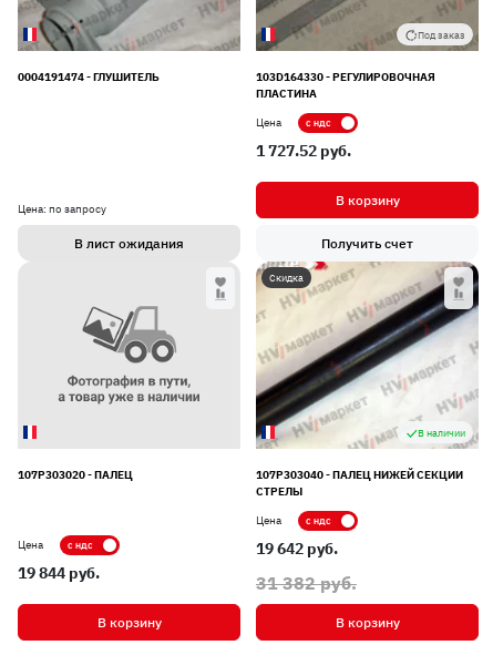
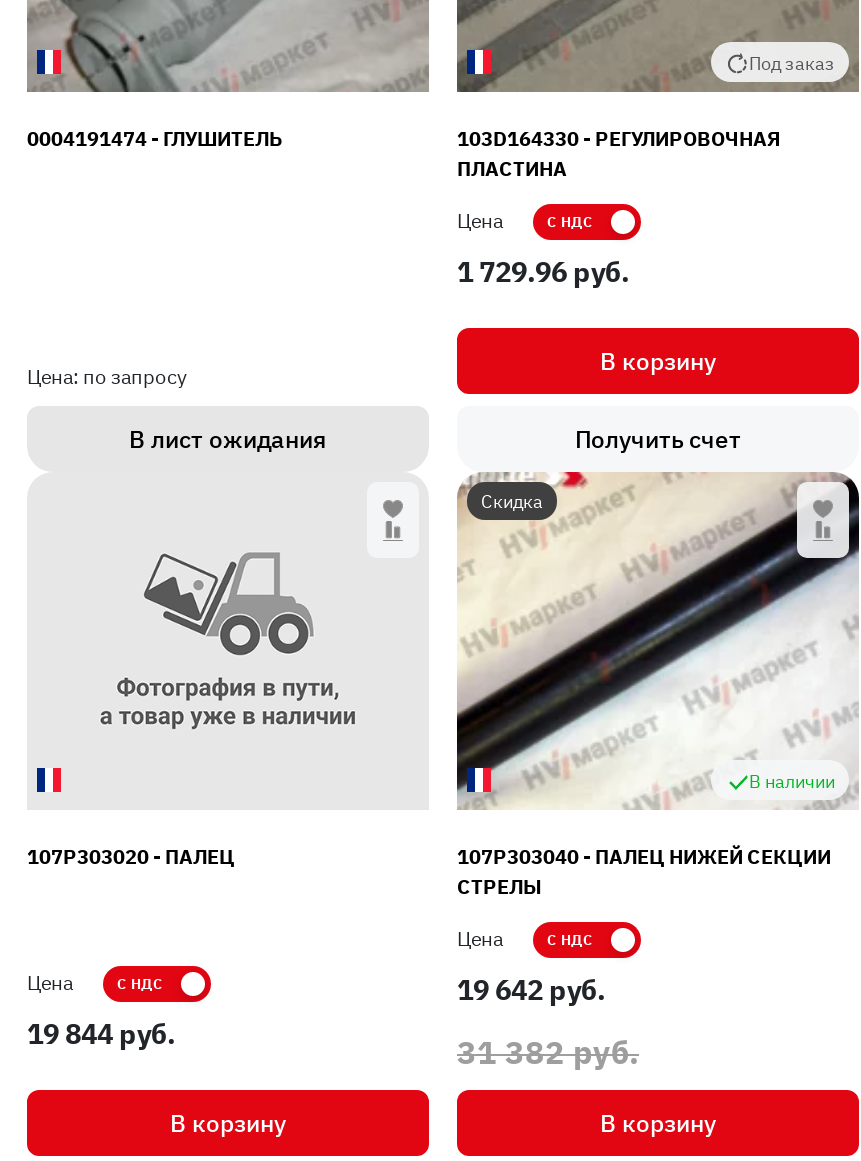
- 1 727.52 pуб.
+ 1 729.96 pуб.
